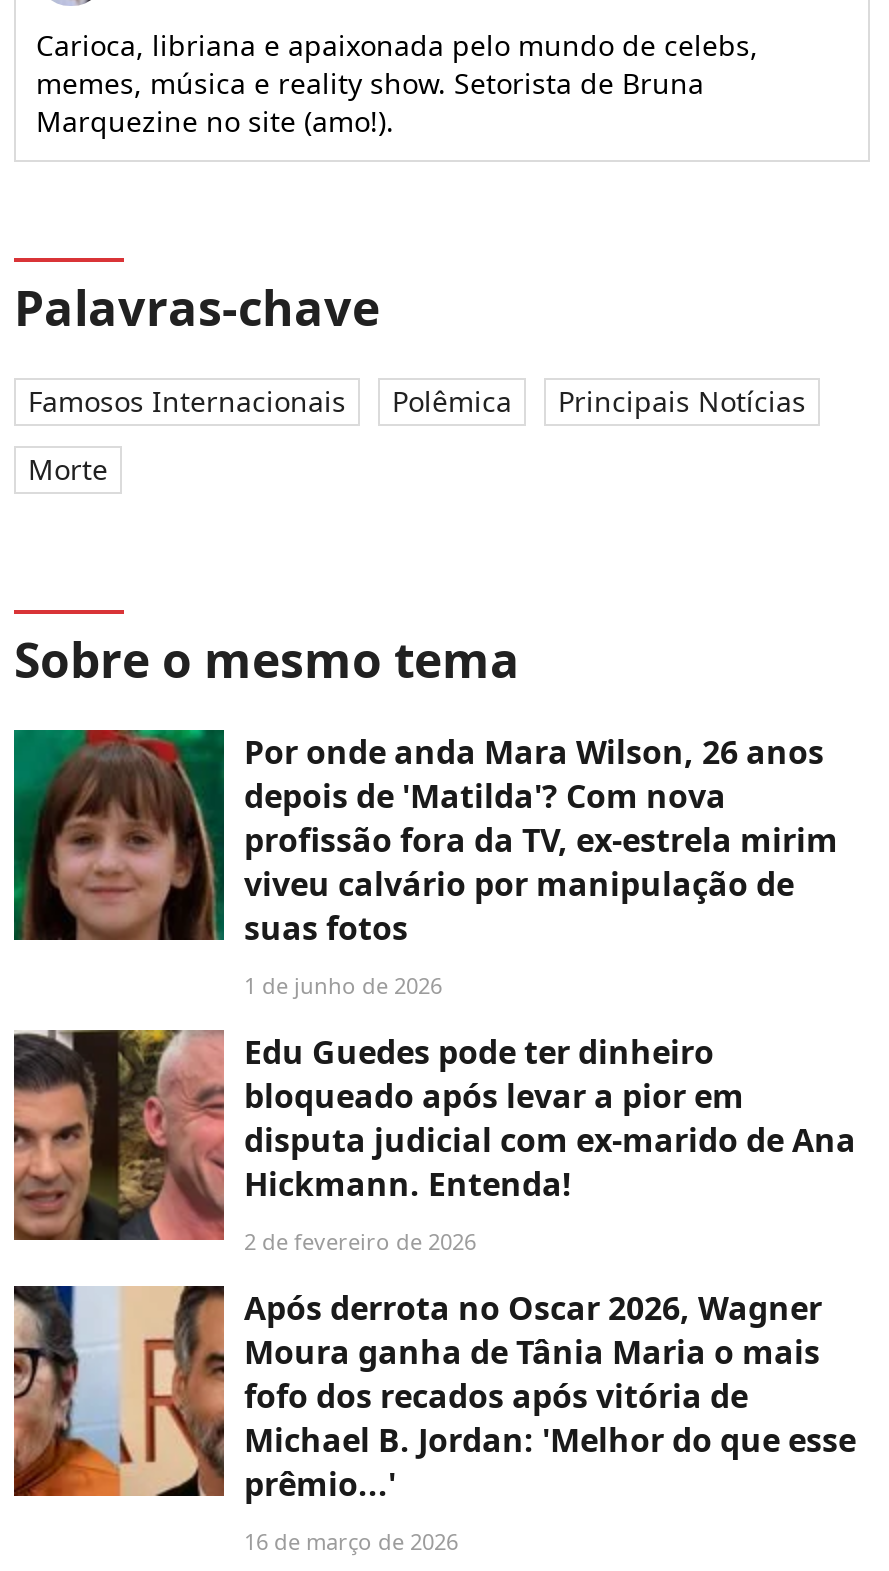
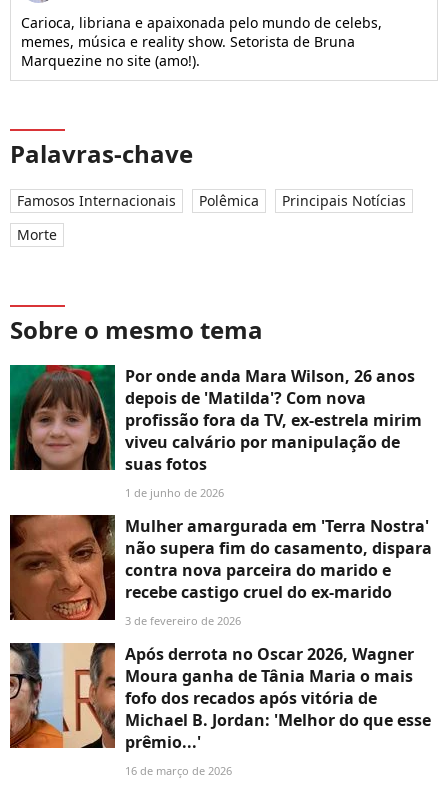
- [image]
- Edu Guedes pode ter dinheiro
- bloqueado após levar a pior em
- disputa judicial com ex-marido de Ana
- Hickmann. Entenda!
+ [image]
+ Mulher amargurada em 'Terra Nostra'
+ não supera fim do casamento, dispara
+ contra nova parceira do marido e
+ recebe castigo cruel do ex-marido

- 2 de fevereiro de 2026
+ 3 de fevereiro de 2026
